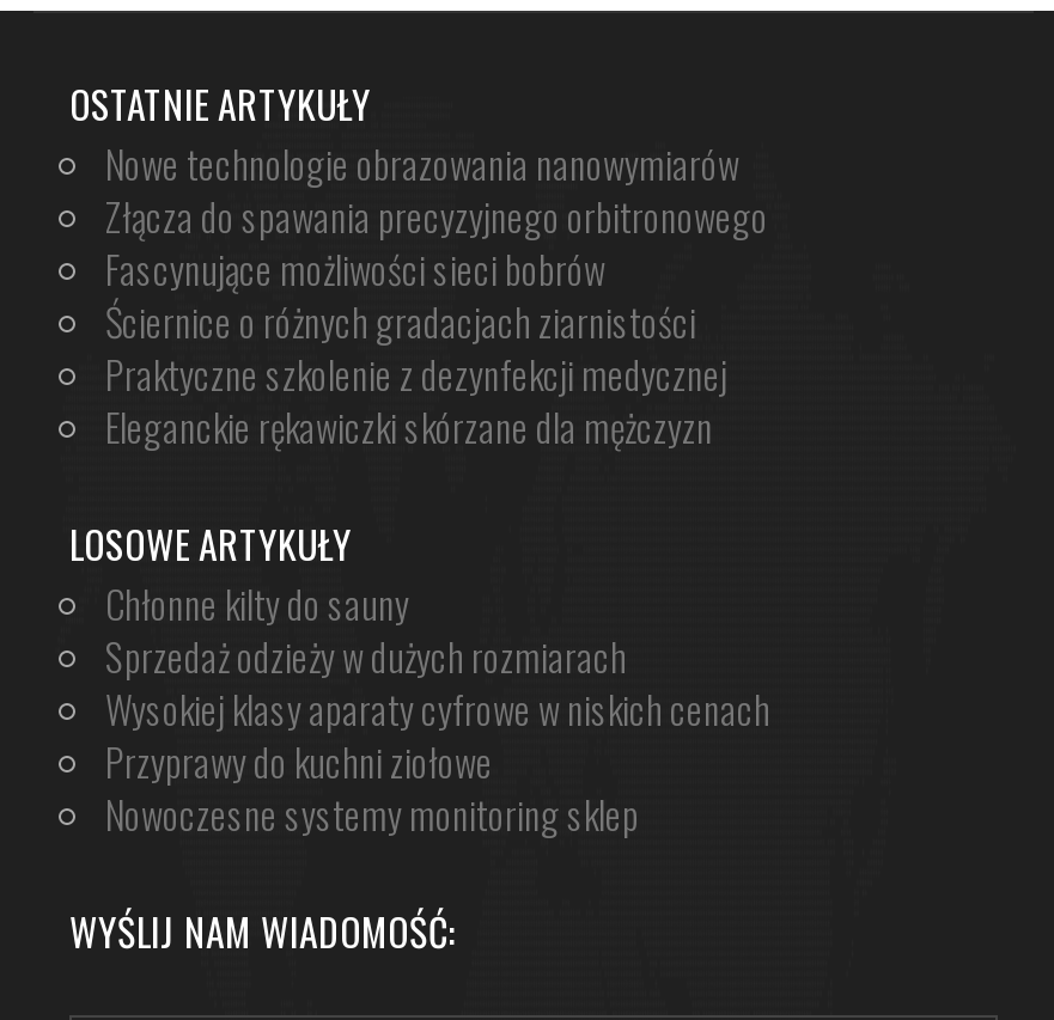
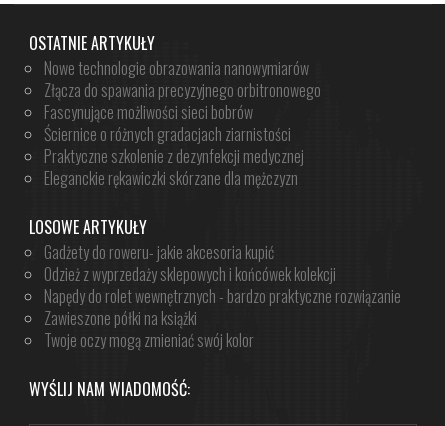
- Chłonne kilty do sauny
- Sprzedaż odzieży w dużych rozmiarach
- Wysokiej klasy aparaty cyfrowe w niskich cenach
- Przyprawy do kuchni ziołowe
- Nowoczesne systemy monitoring sklep
+ Gadżety do roweru- jakie akcesoria kupić
+ Odzież z wyprzedaży sklepowych i końcówek kolekcji
+ Napędy do rolet wewnętrznych - bardzo praktyczne rozwiązanie
+ Zawieszone półki na książki
+ Twoje oczy mogą zmieniać swój kolor
